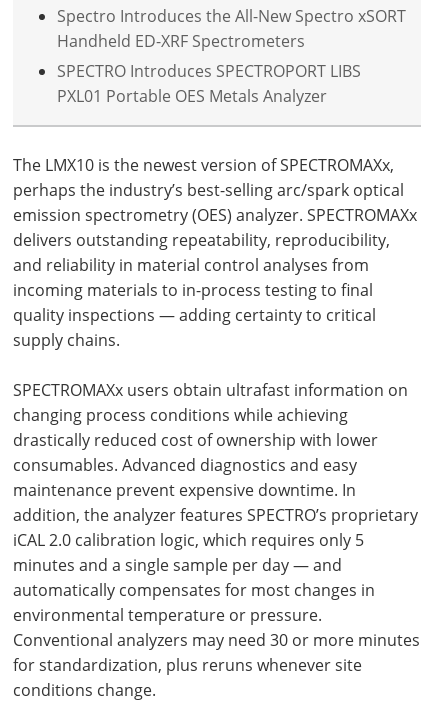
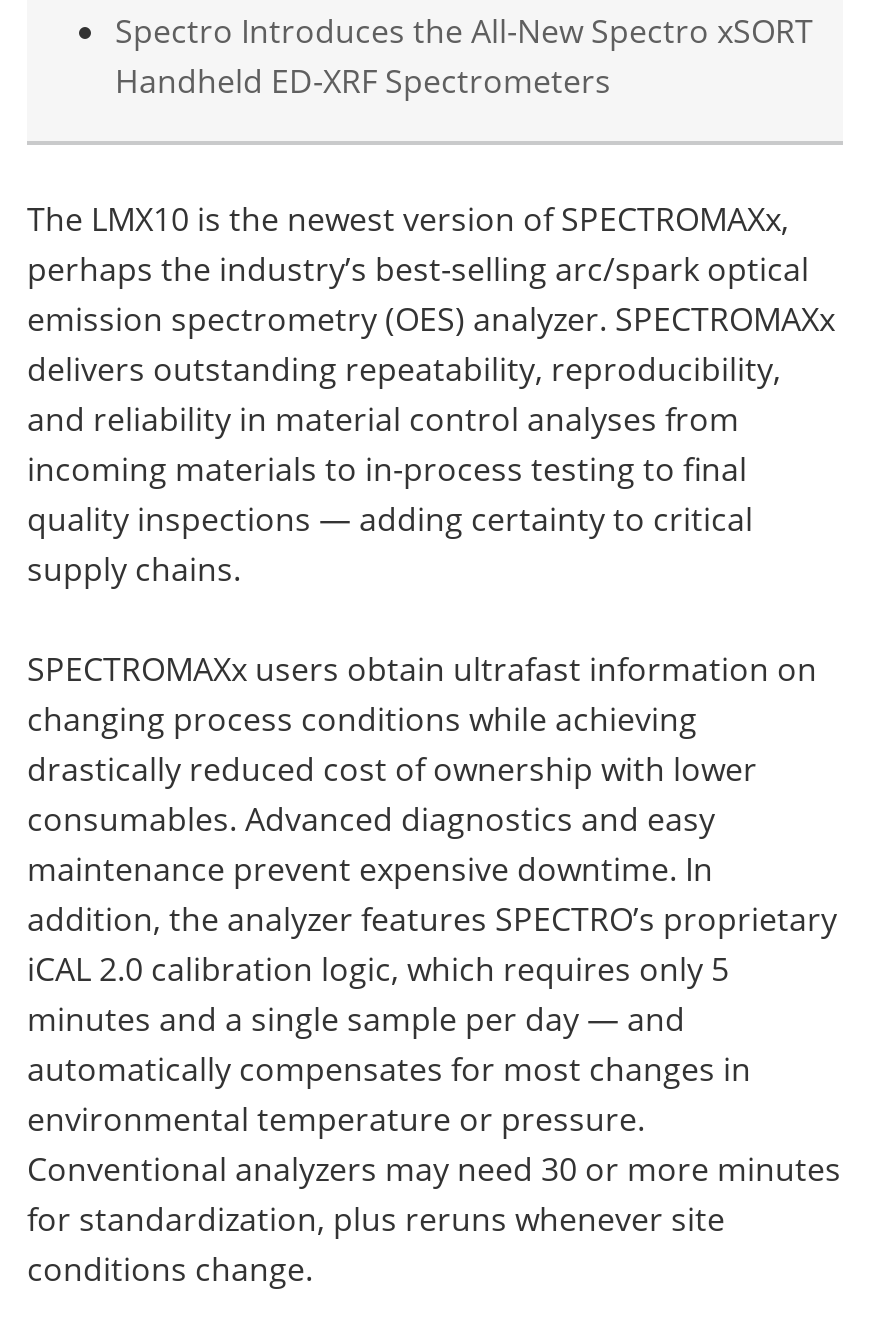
- SPECTRO Introduces SPECTROPORT LIBS
- PXL01 Portable OES Metals Analyzer
